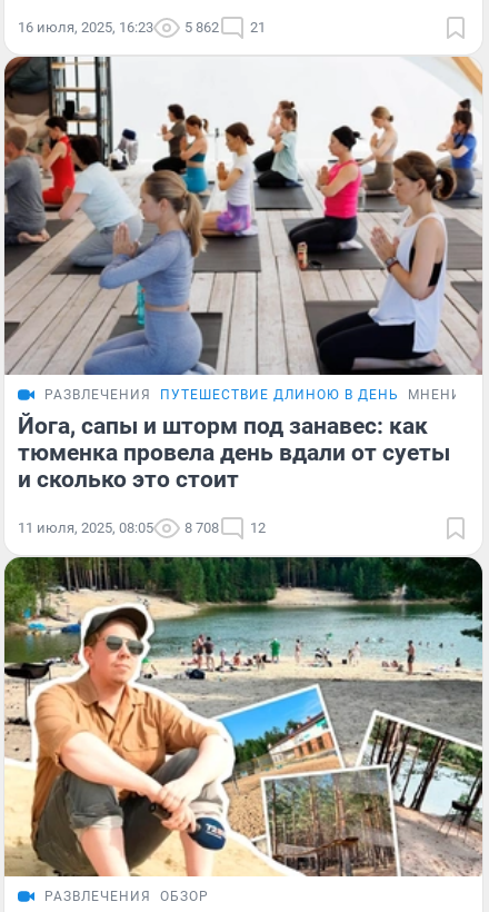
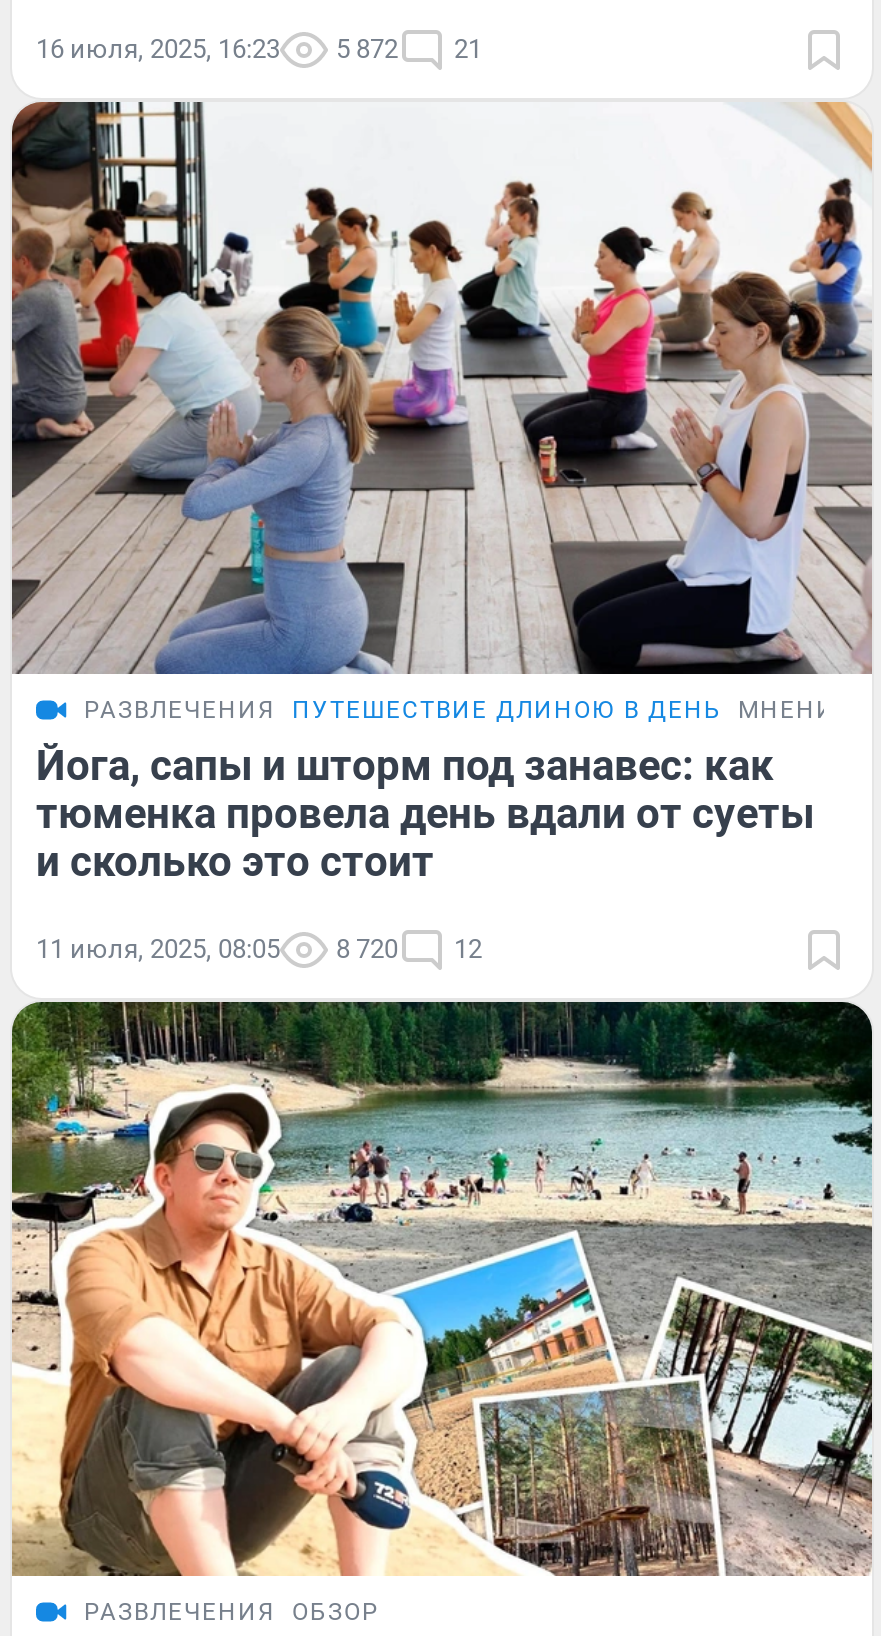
- 16 июля, 2025, 16:23 5 862 21
+ 16 июля, 2025, 16:23 5 872 21

- 11 июля, 2025, 08:05 8 708 12
+ 11 июля, 2025, 08:05 8 720 12
